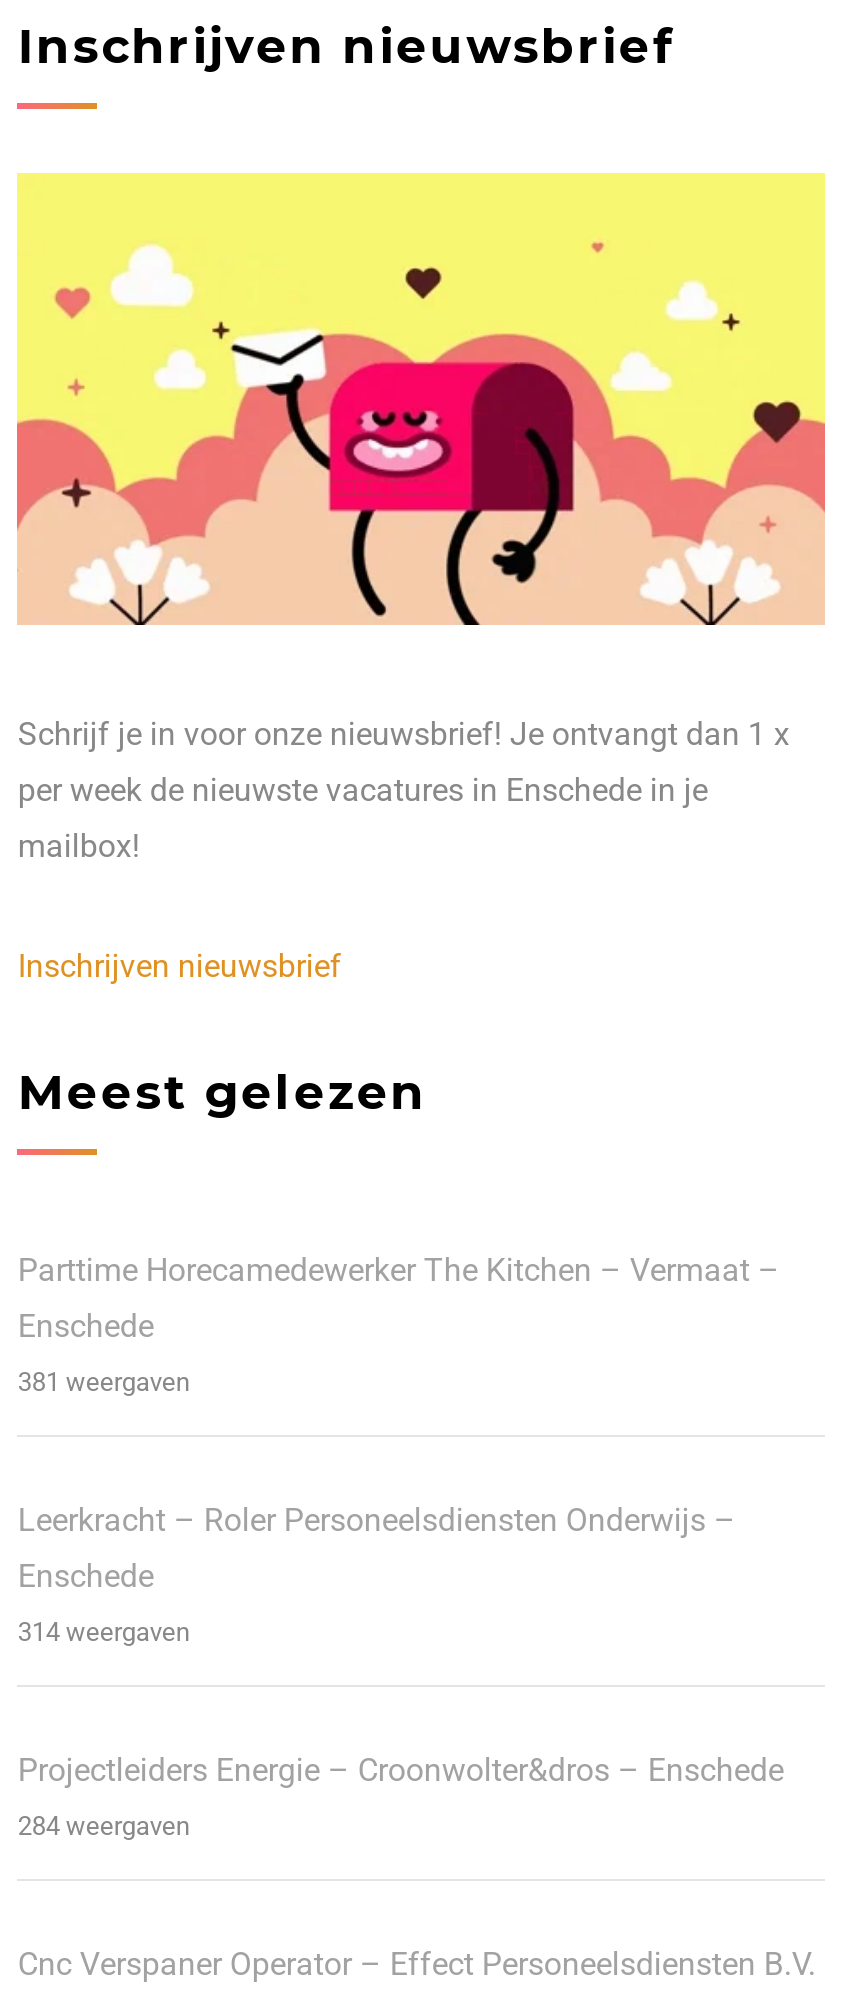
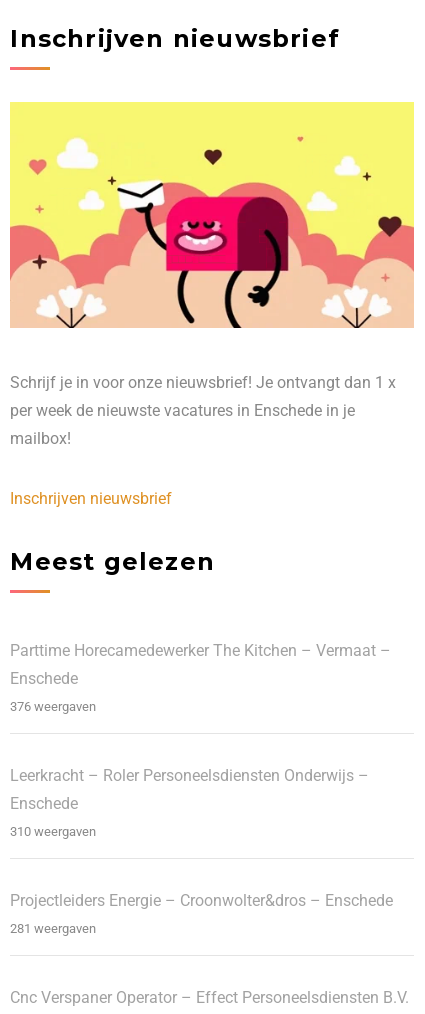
- 381 weergaven
+ 376 weergaven

- 314 weergaven
+ 310 weergaven

- 284 weergaven
+ 281 weergaven
